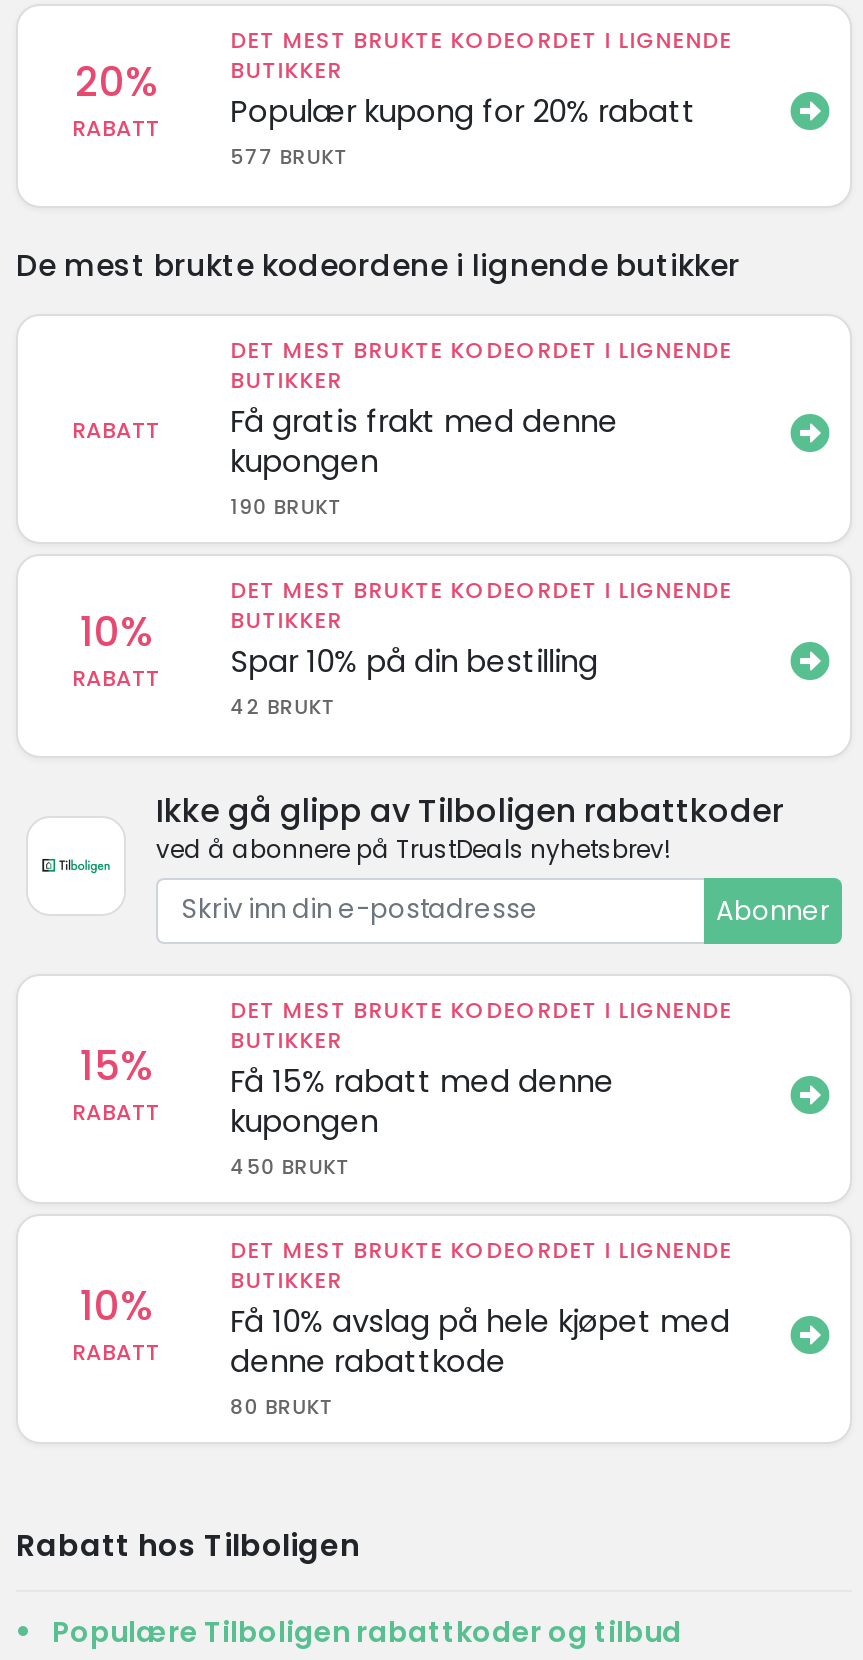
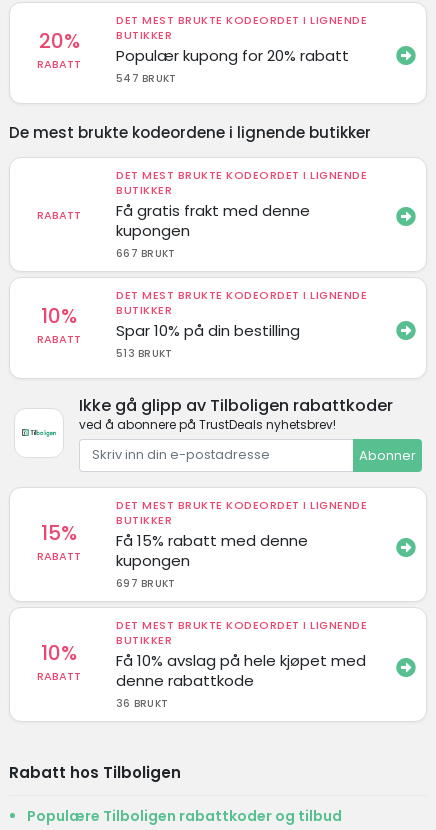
- 577 BRUKT
+ 547 BRUKT

- 190 BRUKT
+ 667 BRUKT

- 42 BRUKT
+ 513 BRUKT

- 450 BRUKT
+ 697 BRUKT

- 80 BRUKT
+ 36 BRUKT
